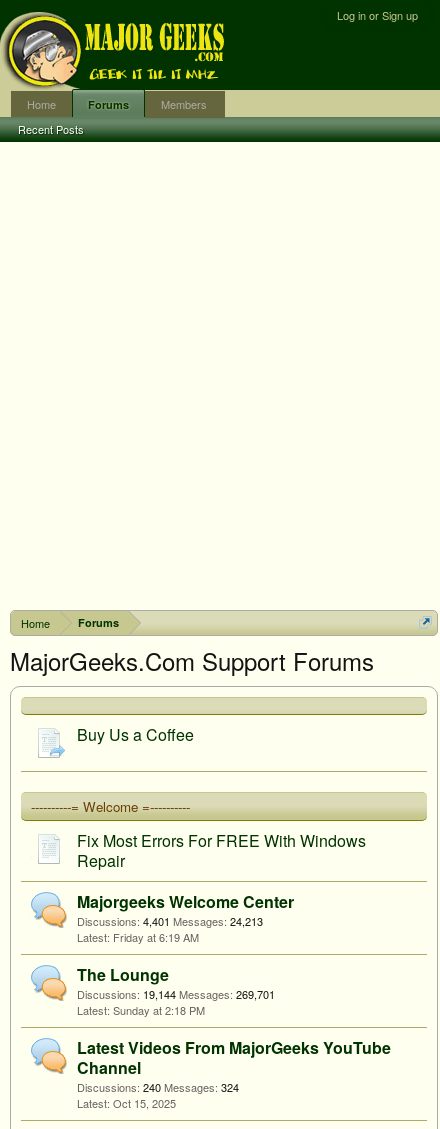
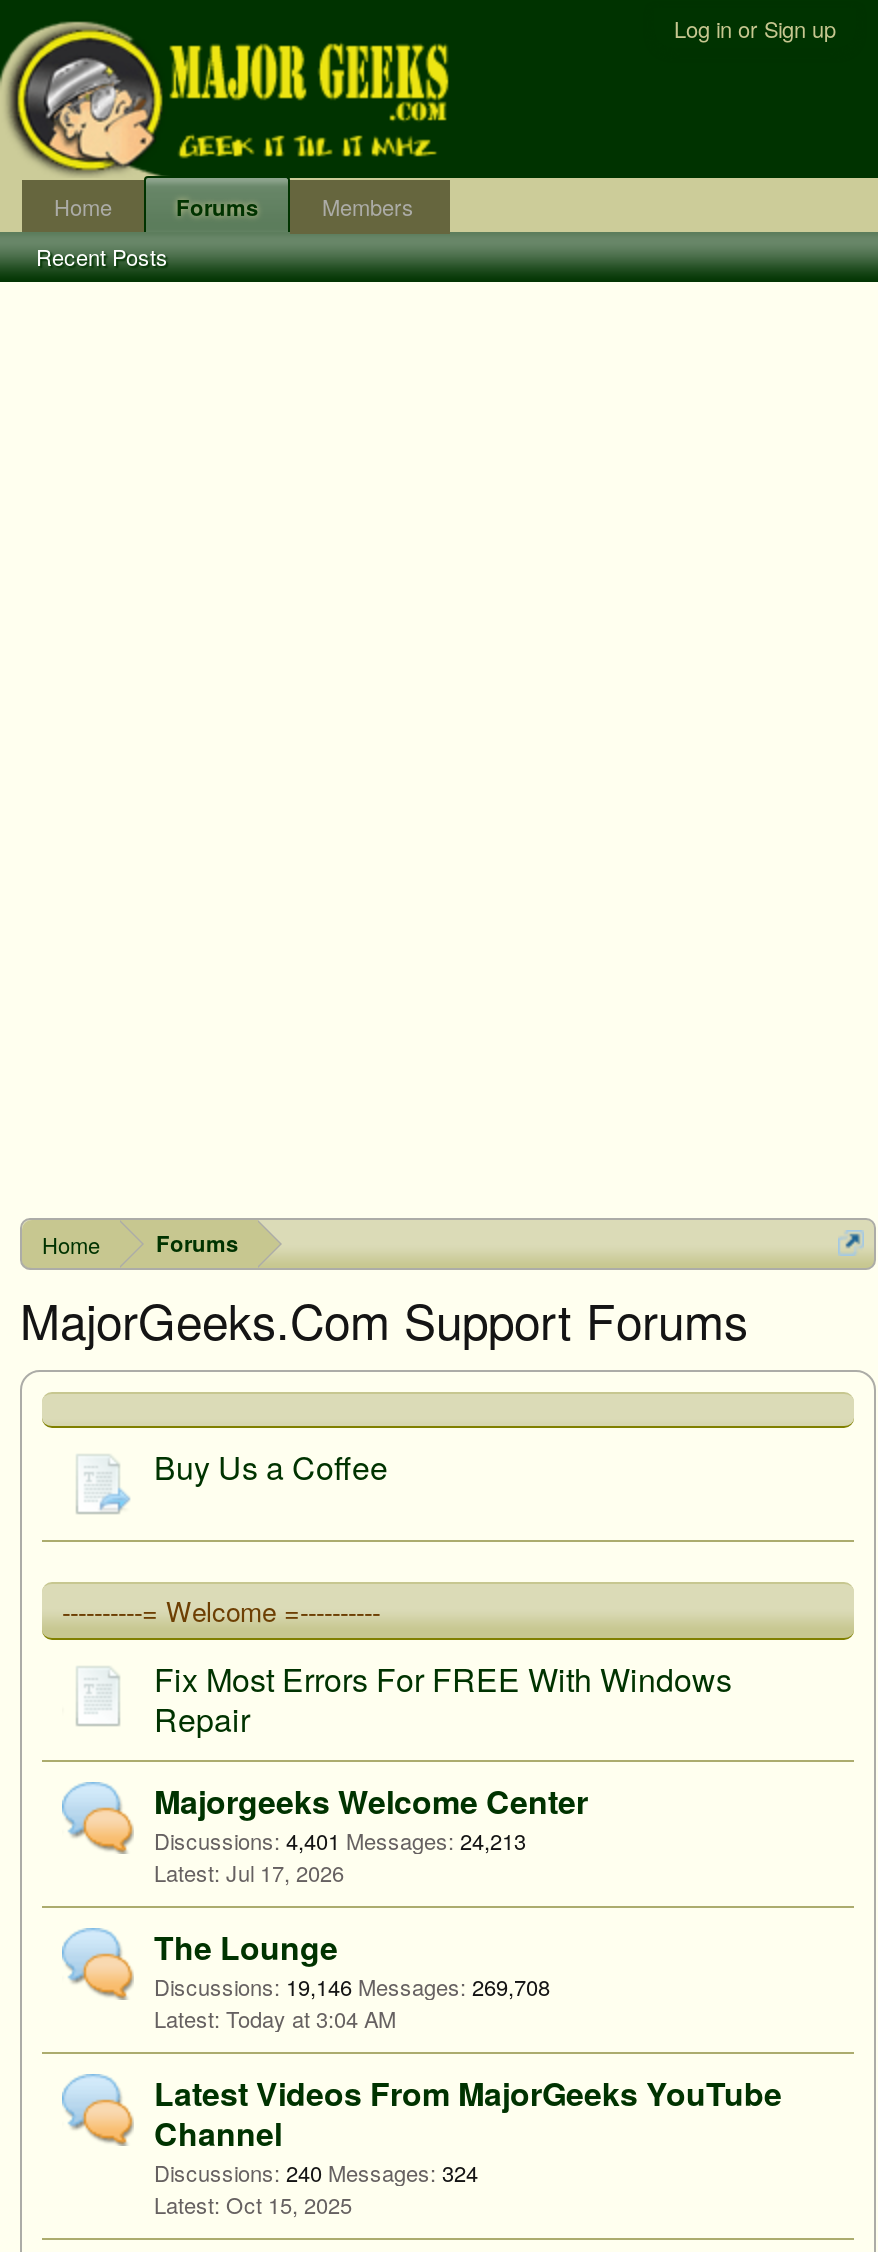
- Friday at 6:19 AM
+ Jul 17, 2026

- Discussions: 19,144 Messages: 269,701
+ Discussions: 19,146 Messages: 269,708

- Sunday at 2:18 PM
+ Today at 3:04 AM
